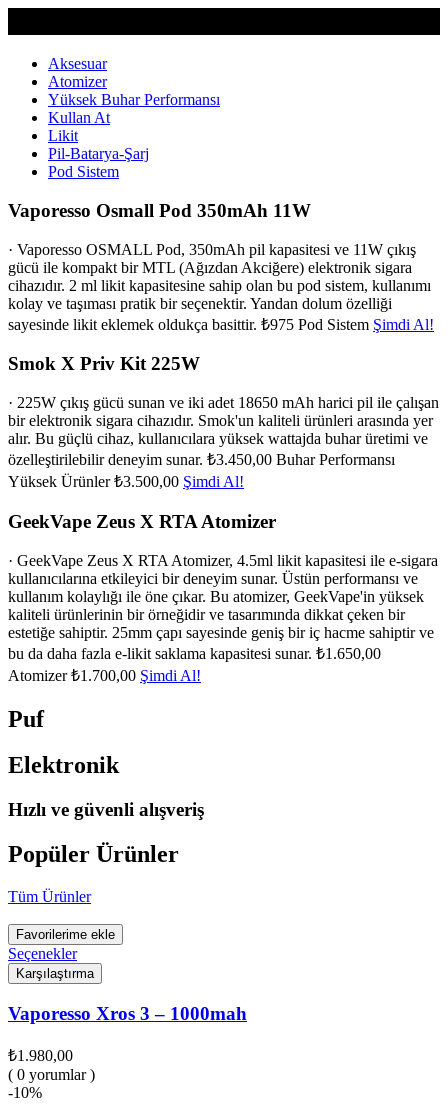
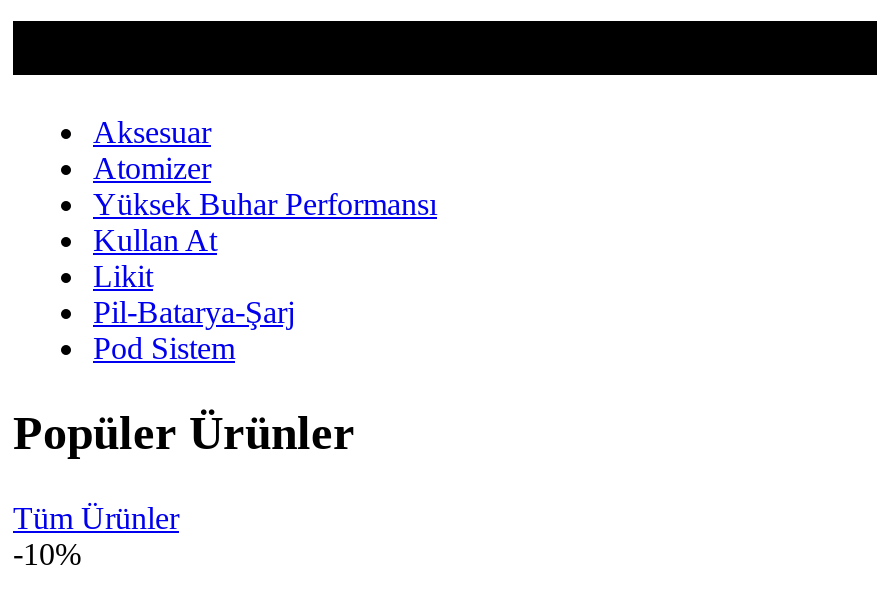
- Vaporesso Osmall Pod 350mAh 11W
- · Vaporesso OSMALL Pod, 350mAh pil kapasitesi ve 11W çıkış
- gücü ile kompakt bir MTL (Ağızdan Akciğere) elektronik sigara
- cihazıdır. 2 ml likit kapasitesine sahip olan bu pod sistem, kullanımı
- kolay ve taşıması pratik bir seçenektir. Yandan dolum özelliği
- sayesinde likit eklemek oldukça basittir. ₺975 Pod Sistem Şimdi Al!
- Smok X Priv Kit 225W
- · 225W çıkış gücü sunan ve iki adet 18650 mAh harici pil ile çalışan
- bir elektronik sigara cihazıdır. Smok'un kaliteli ürünleri arasında yer
- alır. Bu güçlü cihaz, kullanıcılara yüksek wattajda buhar üretimi ve
- özelleştirilebilir deneyim sunar. ₺3.450,00 Buhar Performansı
- Yüksek Ürünler ₺3.500,00 Şimdi Al!
- GeekVape Zeus X RTA Atomizer
- · GeekVape Zeus X RTA Atomizer, 4.5ml likit kapasitesi ile e-sigara
- kullanıcılarına etkileyici bir deneyim sunar. Üstün performansı ve
- kullanım kolaylığı ile öne çıkar. Bu atomizer, GeekVape'in yüksek
- kaliteli ürünlerinin bir örneğidir ve tasarımında dikkat çeken bir
- estetiğe sahiptir. 25mm çapı sayesinde geniş bir iç hacme sahiptir ve
- bu da daha fazla e-likit saklama kapasitesi sunar. ₺1.650,00
- Atomizer ₺1.700,00 Şimdi Al!
- Puf
- Elektronik
- Hızlı ve güvenli alışveriş

- Favorilerime ekle
- Seçenekler
- Karşılaştırma
- Vaporesso Xros 3 – 1000mah
- ₺1.980,00
- ( 0 yorumlar )
